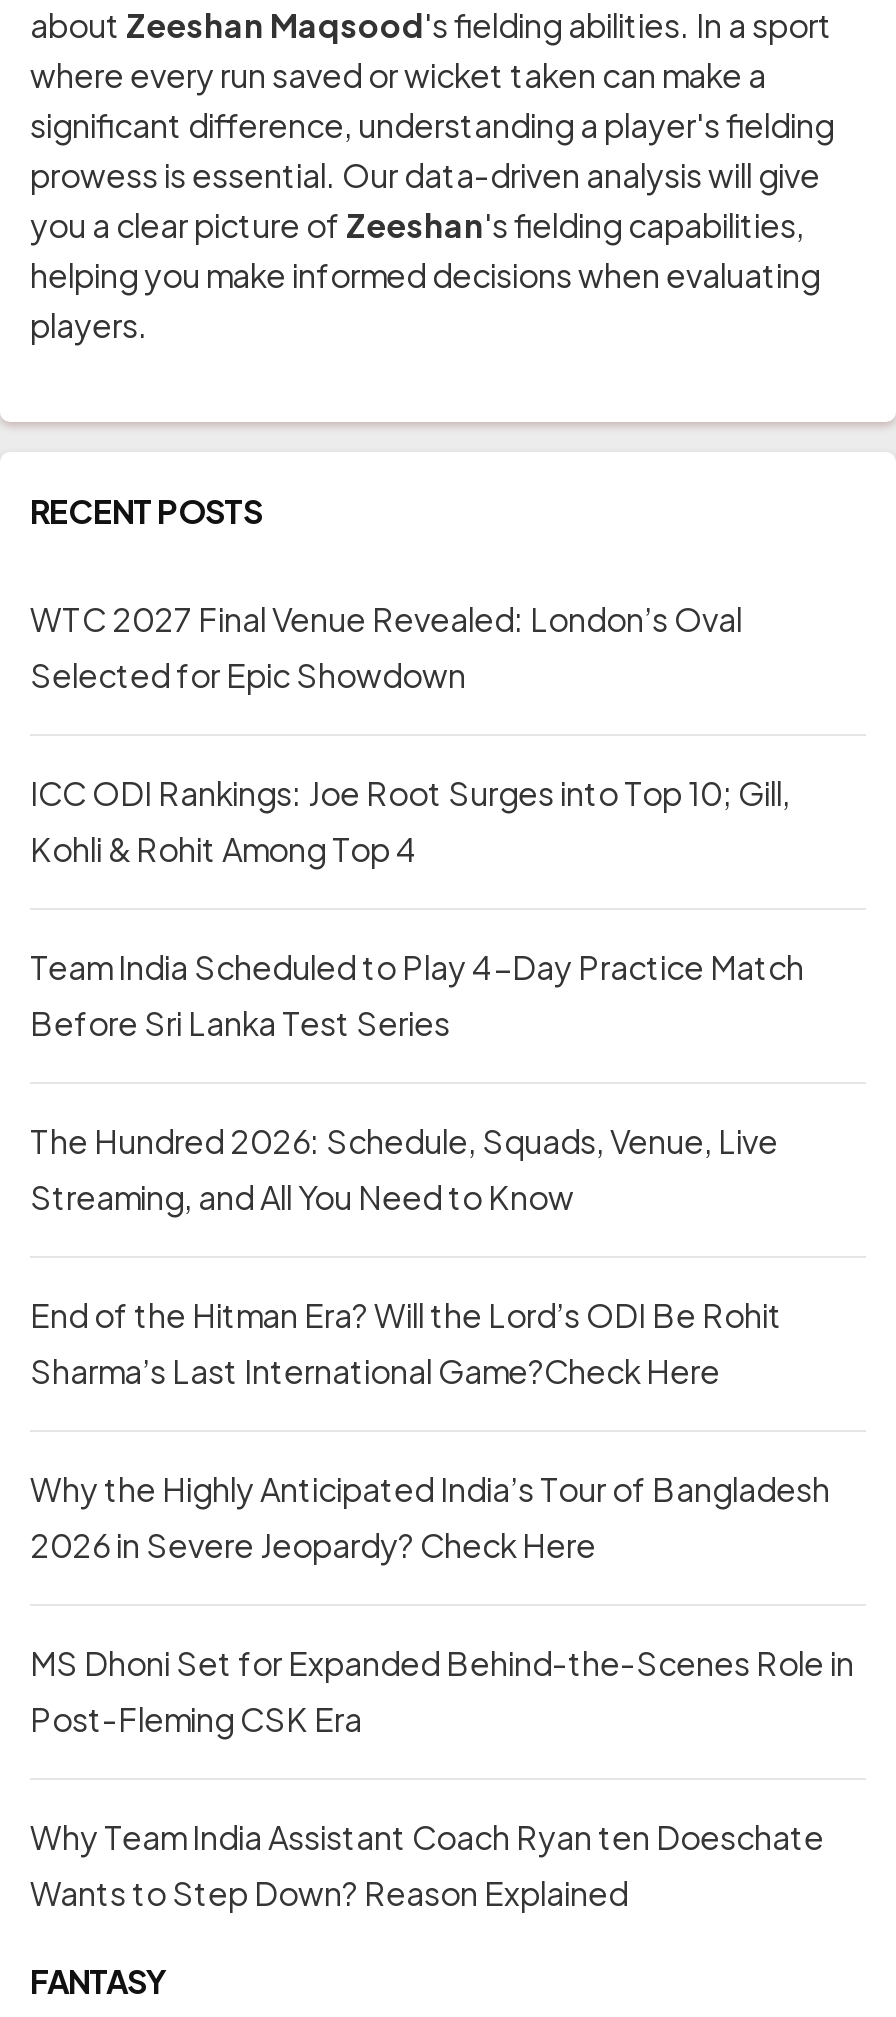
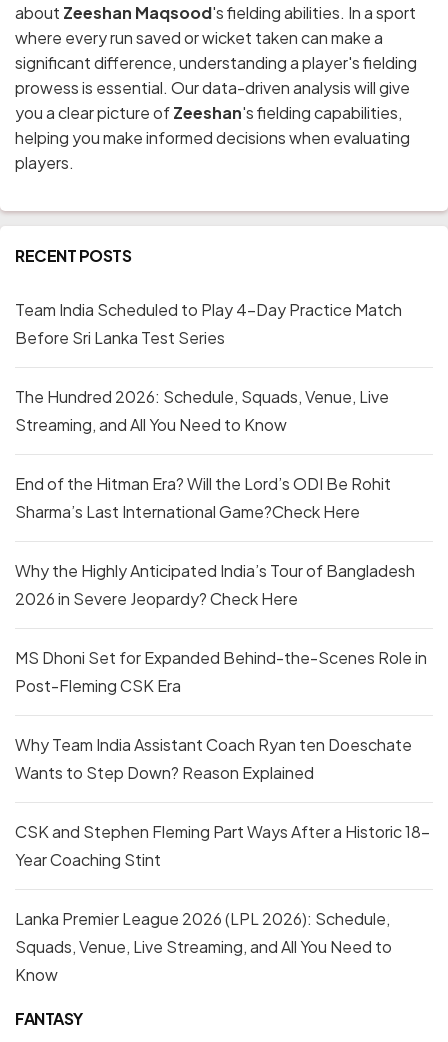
- WTC 2027 Final Venue Revealed: London’s Oval
- Selected for Epic Showdown
- ICC ODI Rankings: Joe Root Surges into Top 10; Gill,
- Kohli & Rohit Among Top 4

moved up: Team India Scheduled to Play 4-Day Practice Match | Before Sri Lanka Test Series | The Hundred 2026: Schedule, Squads, Venue, Live | ... | Why Team India Assistant Coach Ryan ten Doeschate | Wants to Step Down? Reason Explained

+ CSK and Stephen Fleming Part Ways After a Historic 18-
+ Year Coaching Stint
+ Lanka Premier League 2026 (LPL 2026): Schedule,
+ Squads, Venue, Live Streaming, and All You Need to
+ Know
